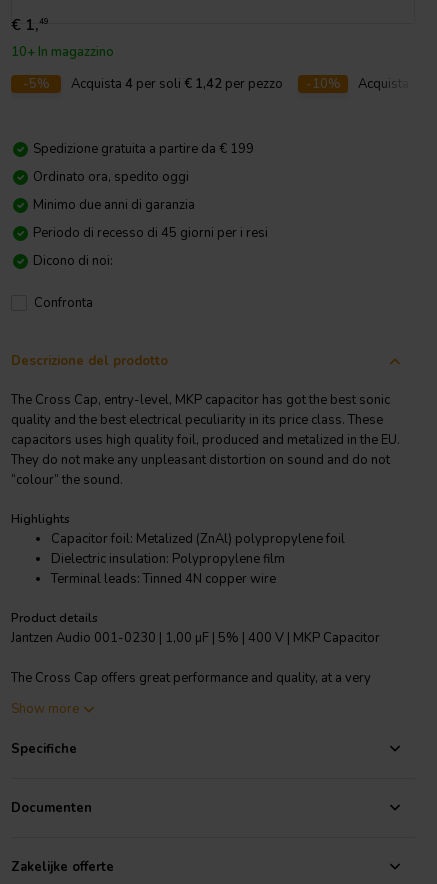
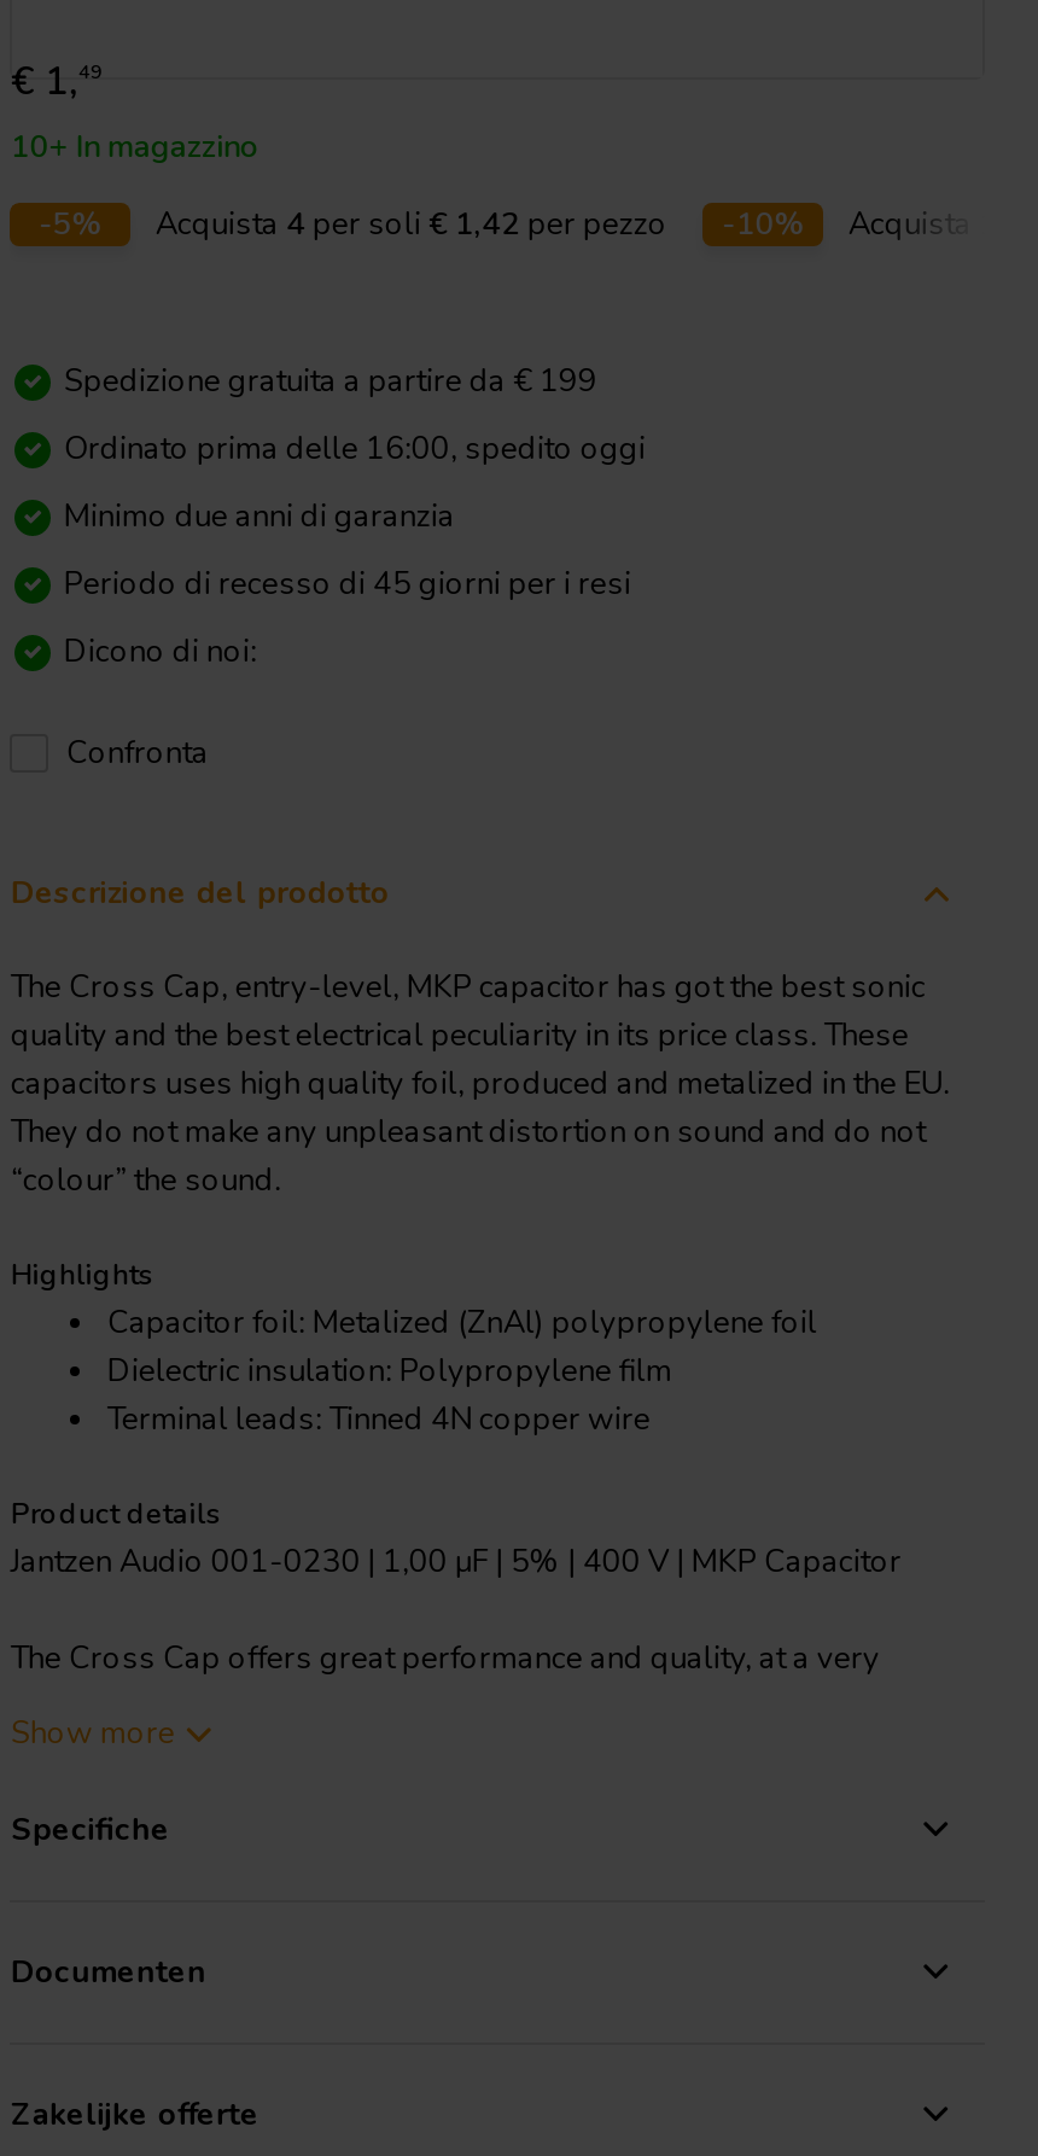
- Ordinato ora, spedito oggi
+ Ordinato prima delle 16:00, spedito oggi
